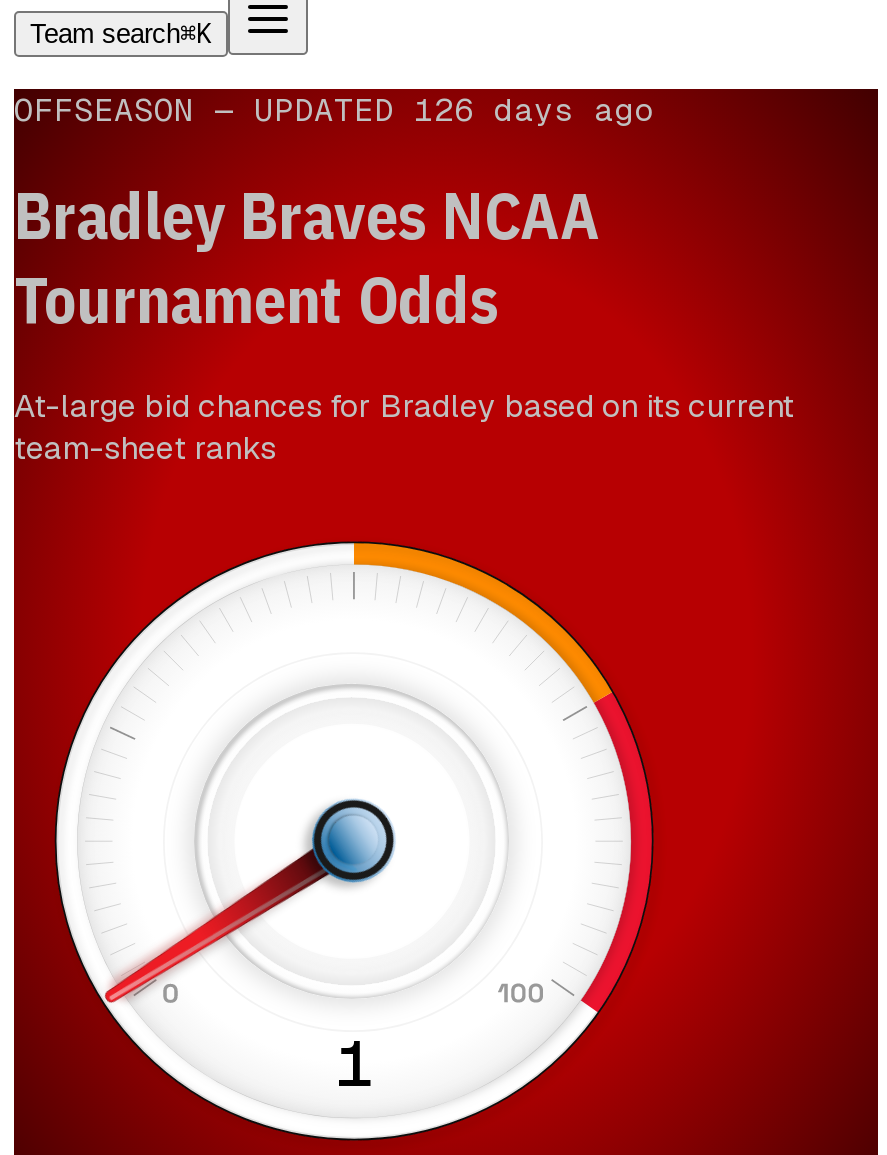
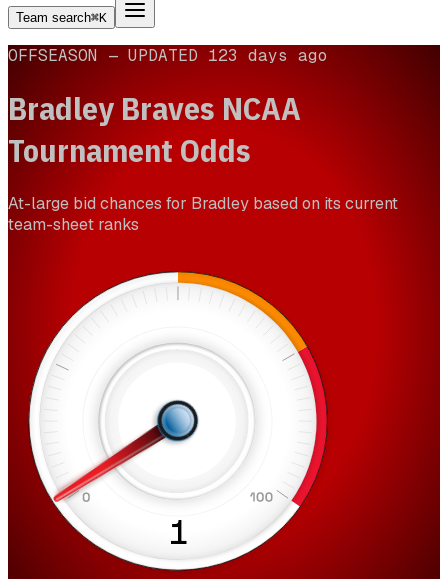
- OFFSEASON —UPDATED126 days ago
+ OFFSEASON —UPDATED123 days ago
